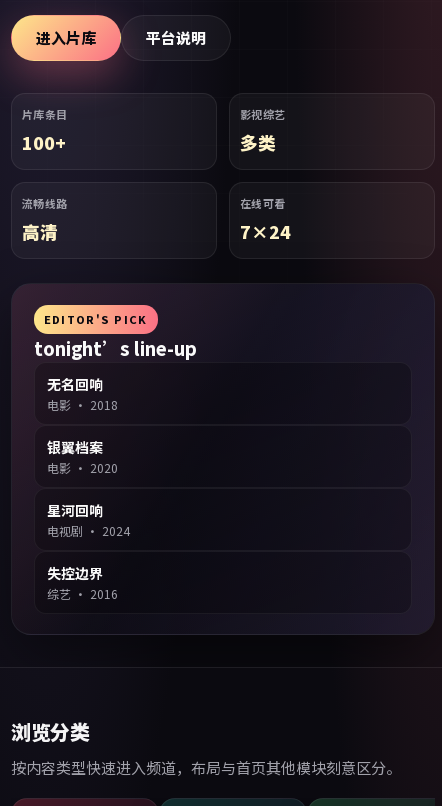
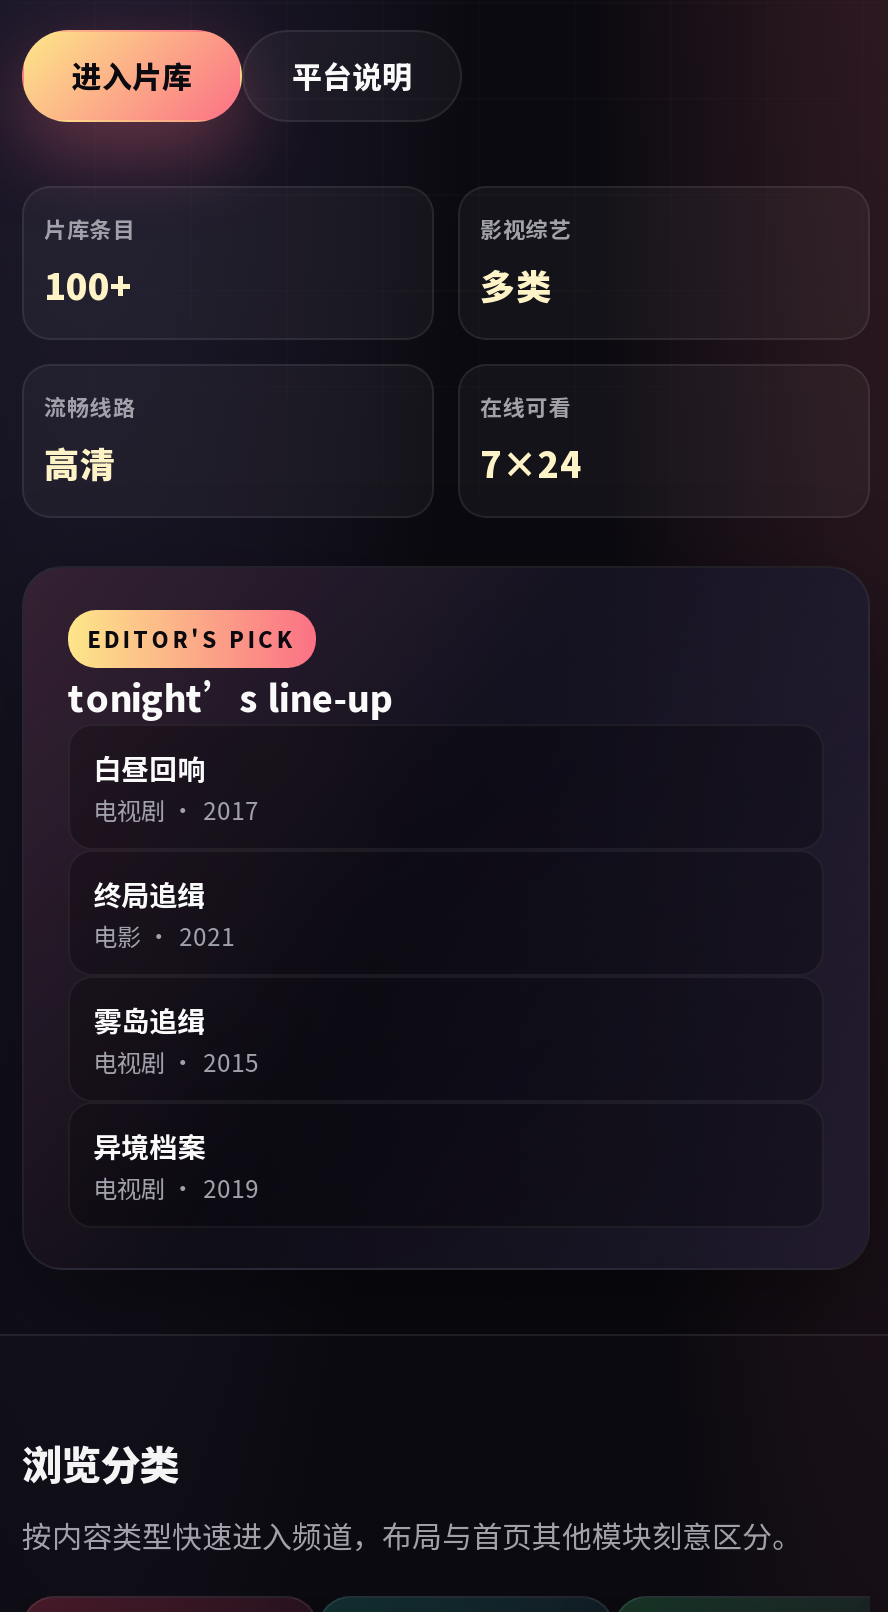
- 无名回响
- 电影· 2018
+ 白昼回响
+ 电视剧· 2017

- 银翼档案
- 电影· 2020
+ 终局追缉
+ 电影· 2021

- 星河回响
- 电视剧· 2024
+ 雾岛追缉
+ 电视剧· 2015

- 失控边界
- 综艺· 2016
+ 异境档案
+ 电视剧· 2019
